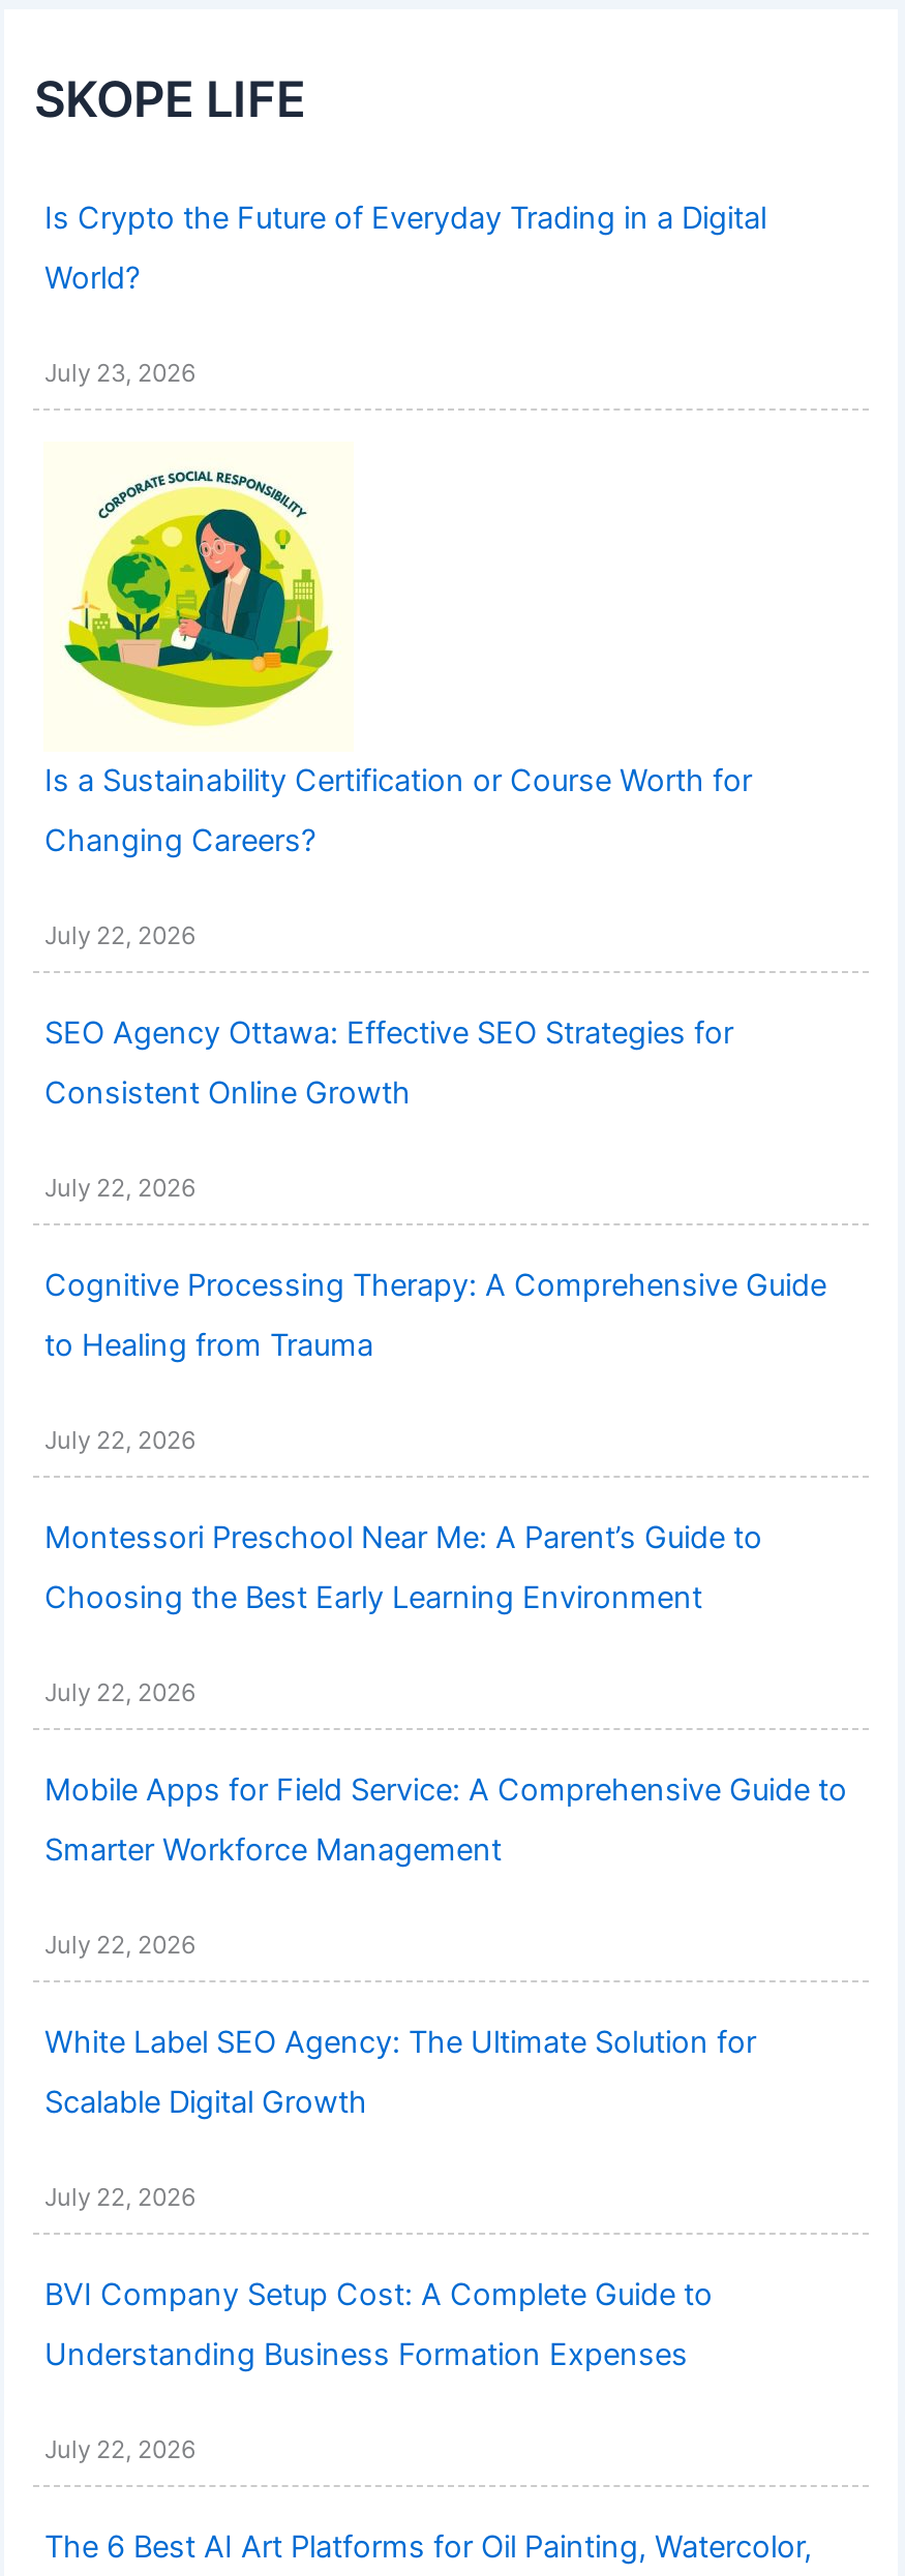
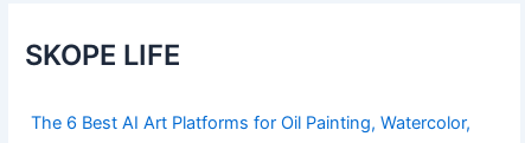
- Is Crypto the Future of Everyday Trading in a Digital
- World?
- July 23, 2026

- [image]
- Is a Sustainability Certification or Course Worth for
- Changing Careers?
- July 22, 2026
- SEO Agency Ottawa: Effective SEO Strategies for
- Consistent Online Growth
- July 22, 2026
- Cognitive Processing Therapy: A Comprehensive Guide
- to Healing from Trauma
- July 22, 2026
- Montessori Preschool Near Me: A Parent’s Guide to
- Choosing the Best Early Learning Environment
- July 22, 2026
- Mobile Apps for Field Service: A Comprehensive Guide to
- Smarter Workforce Management
- July 22, 2026
- White Label SEO Agency: The Ultimate Solution for
- Scalable Digital Growth
- July 22, 2026
- BVI Company Setup Cost: A Complete Guide to
- Understanding Business Formation Expenses
- July 22, 2026
